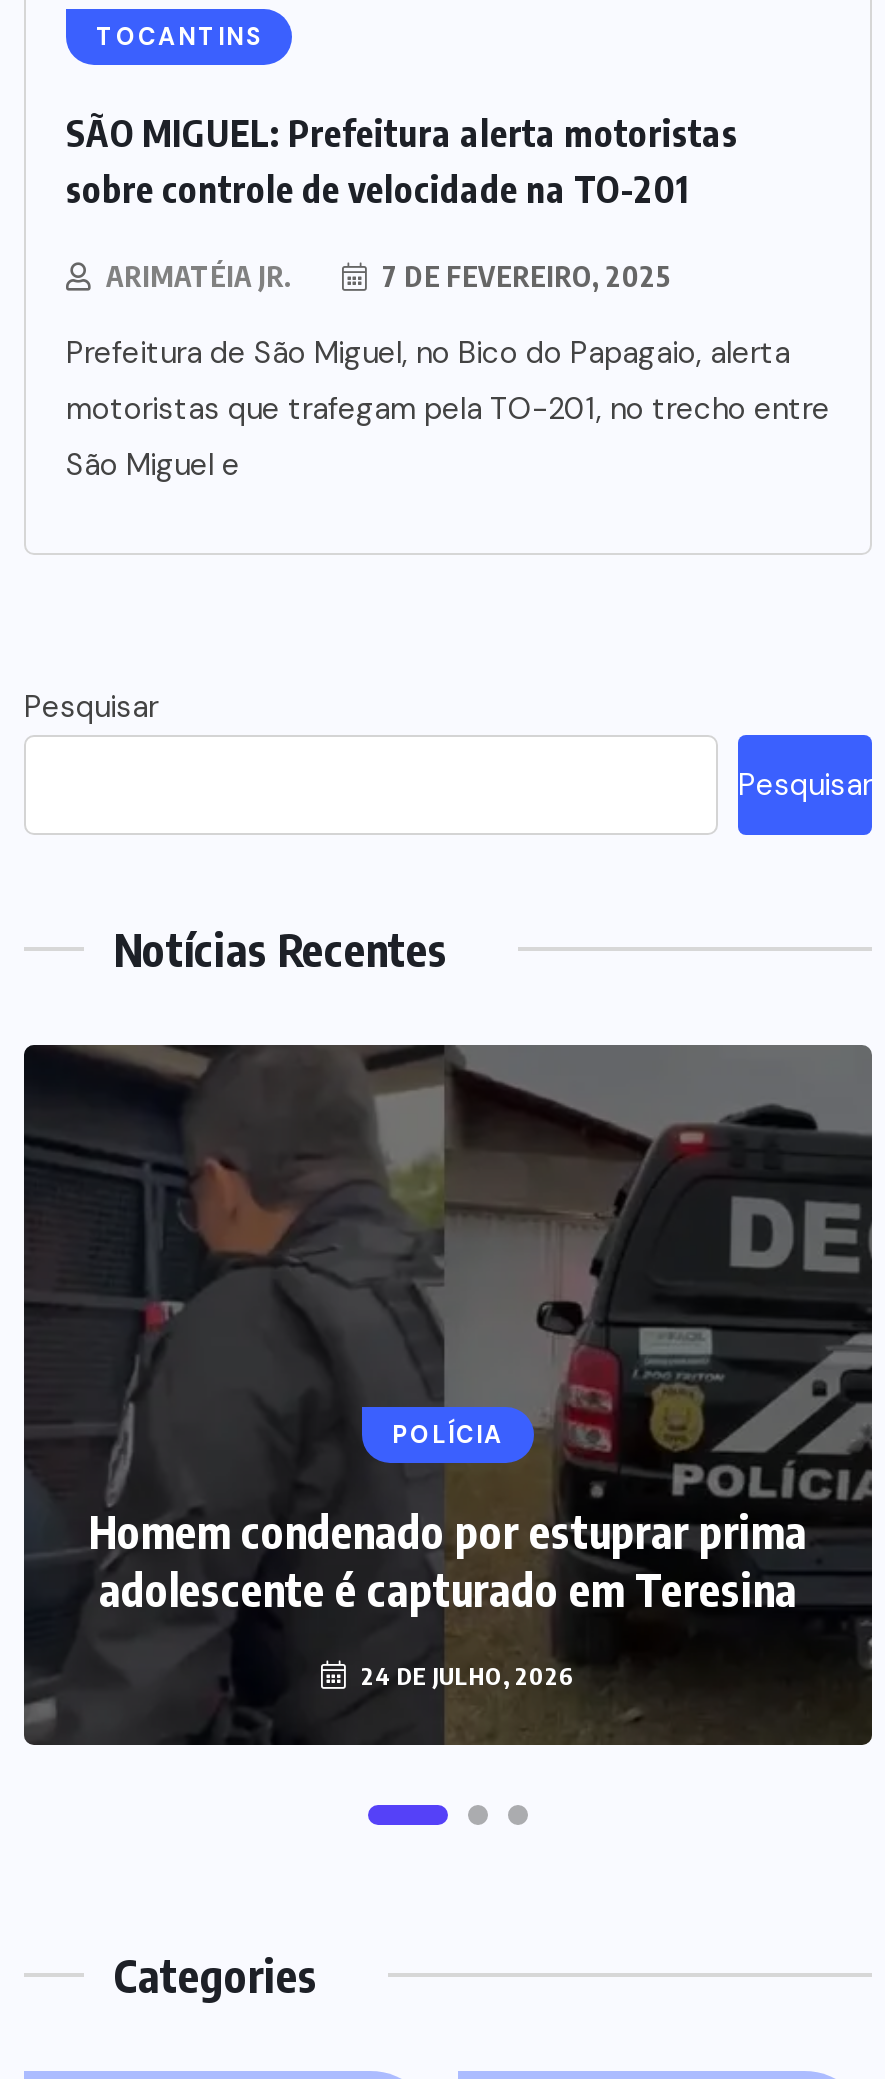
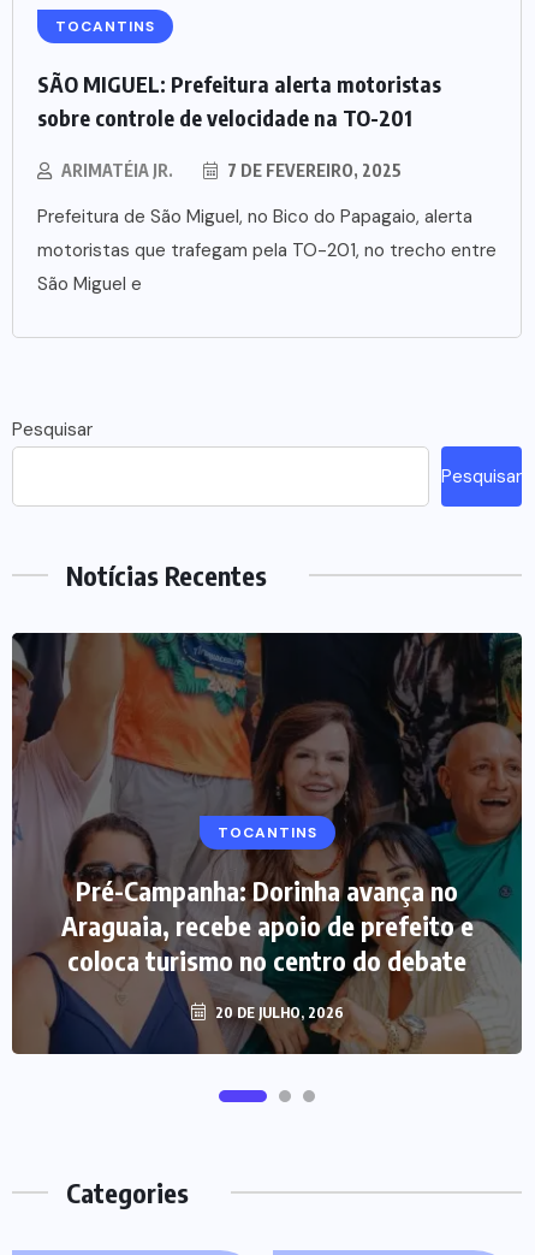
- [image]
- POLÍCIA
+ [image]
+ TOCANTINS

- Homem condenado por estuprar prima
- adolescente é capturado em Teresina
+ Pré-Campanha: Dorinha avança no
+ Araguaia, recebe apoio de prefeito e
+ coloca turismo no centro do debate

- 24 DE JULHO, 2026
+ 20 DE JULHO, 2026
